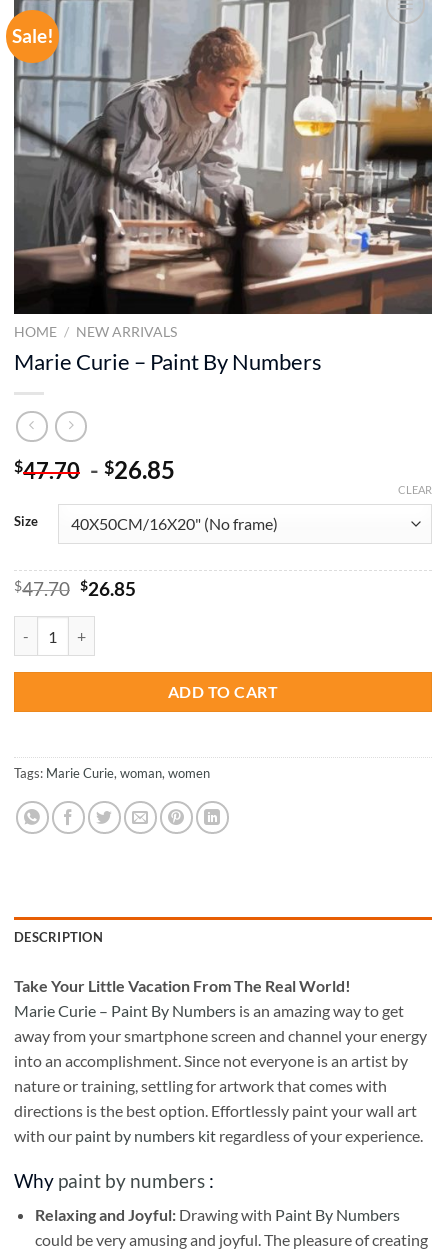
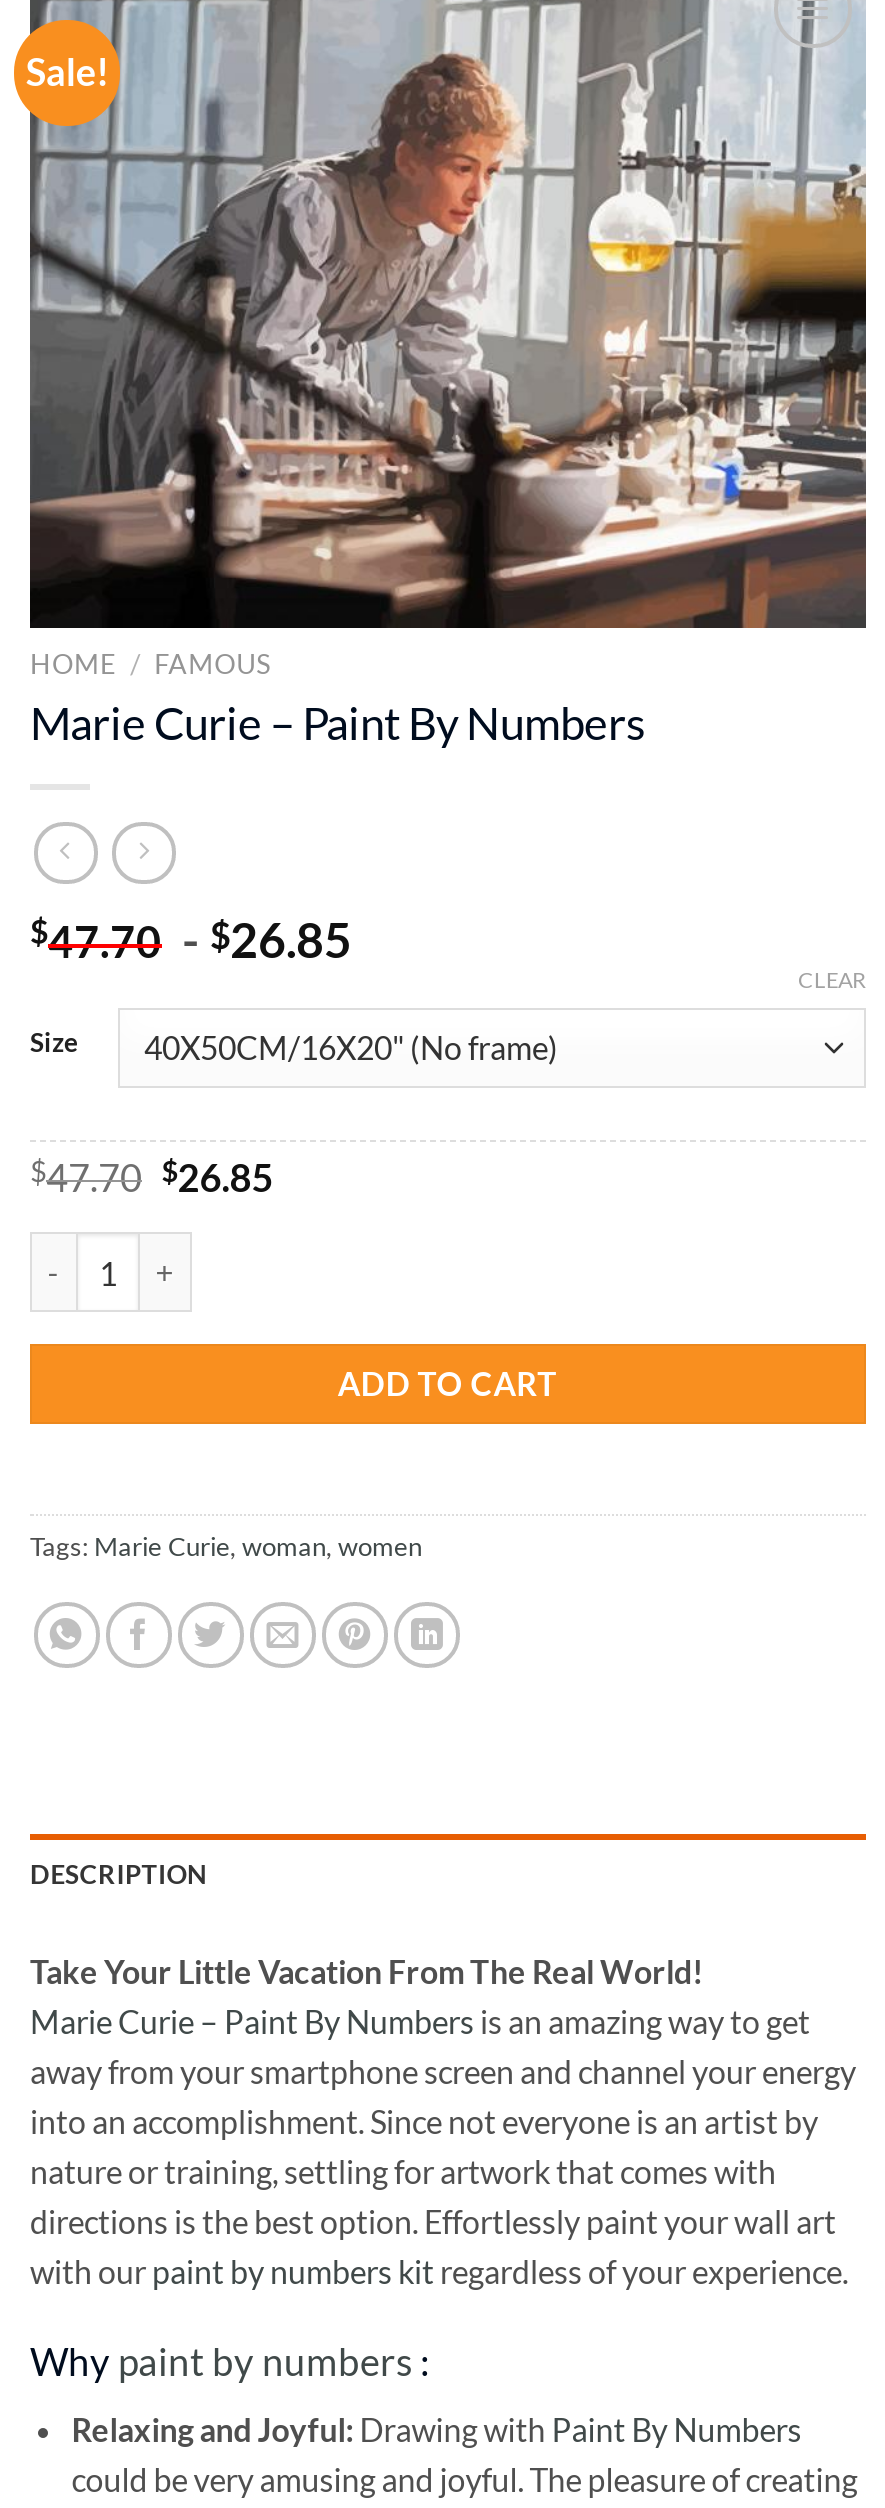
- HOME / NEW ARRIVALS
+ HOME / FAMOUS
